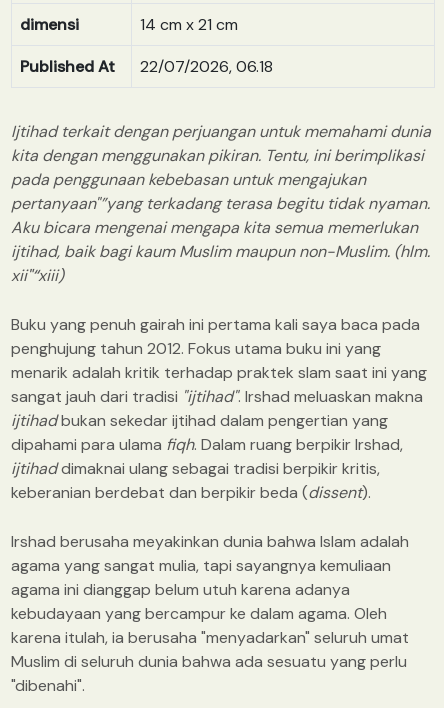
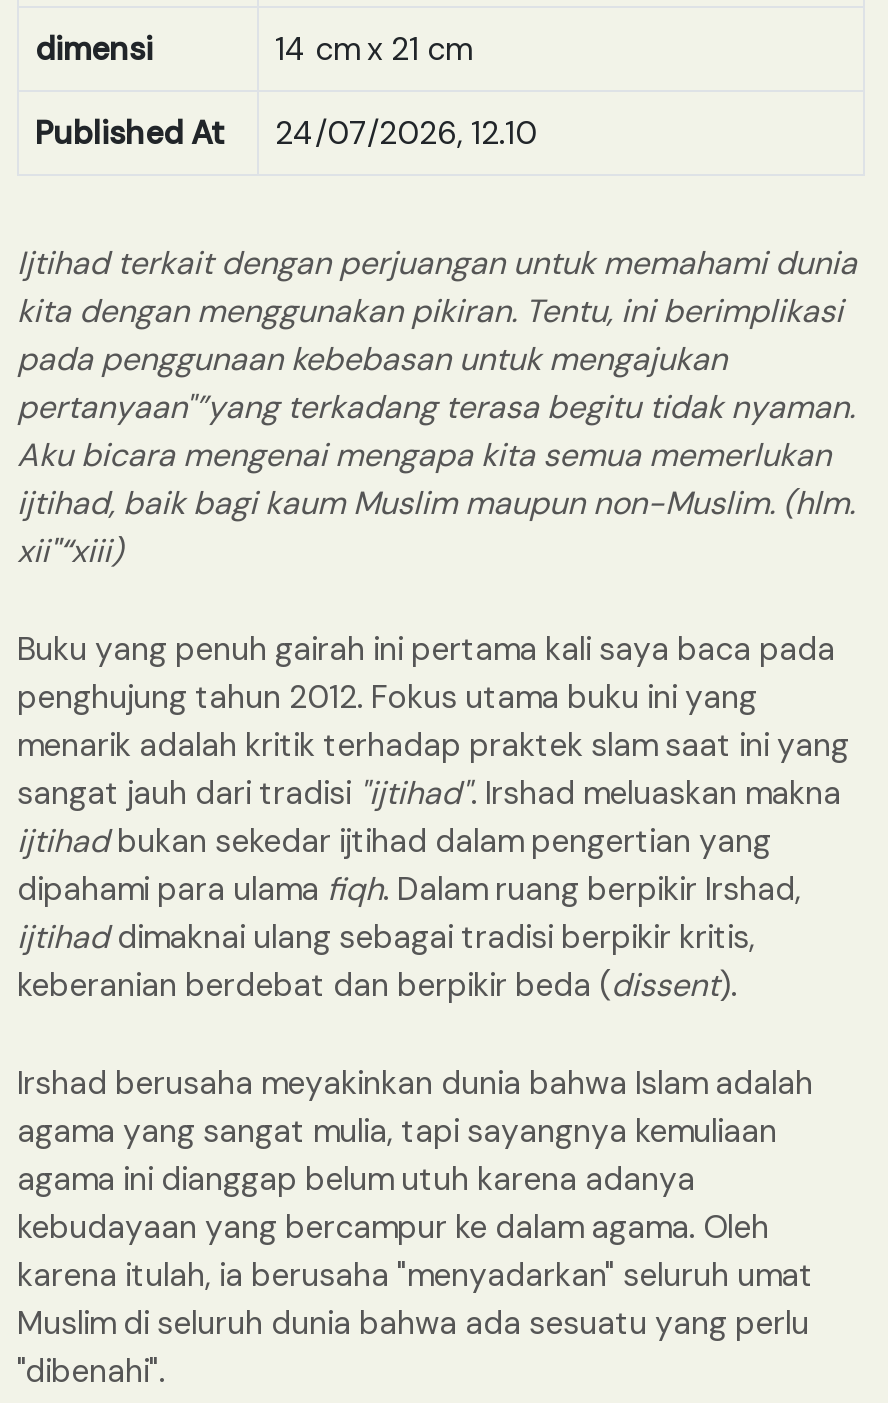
- Published At 22/07/2026, 06.18
+ Published At 24/07/2026, 12.10
